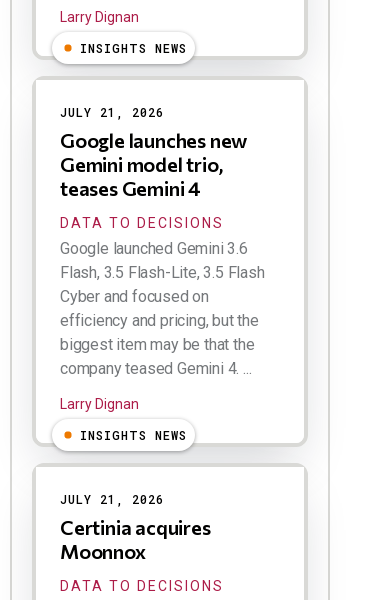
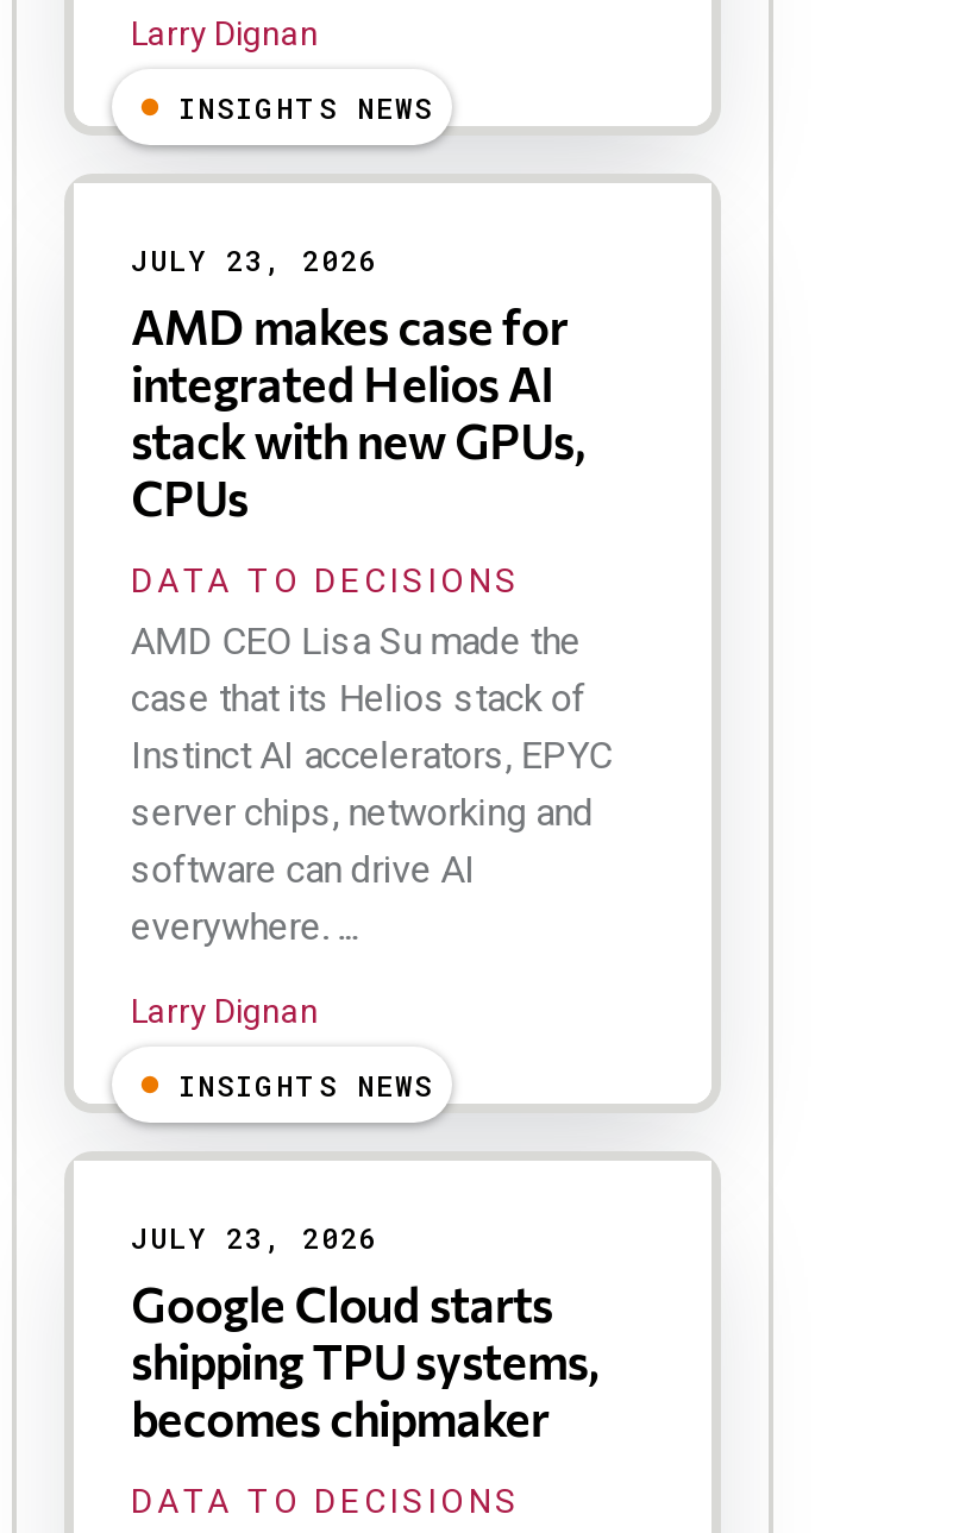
- JULY 21, 2026
- Google launches new
- Gemini model trio,
- teases Gemini 4
+ JULY 23, 2026
+ AMD makes case for
+ integrated Helios AI
+ stack with new GPUs,
+ CPUs

- Google launched Gemini 3.6
- Flash, 3.5 Flash-Lite, 3.5 Flash
- Cyber and focused on
- efficiency and pricing, but the
- biggest item may be that the
- company teased Gemini 4. ...
+ AMD CEO Lisa Su made the
+ case that its Helios stack of
+ Instinct AI accelerators, EPYC
+ server chips, networking and
+ software can drive AI
+ everywhere. ...

- JULY 21, 2026
- Certinia acquires
- Moonnox
+ JULY 23, 2026
+ Google Cloud starts
+ shipping TPU systems,
+ becomes chipmaker
